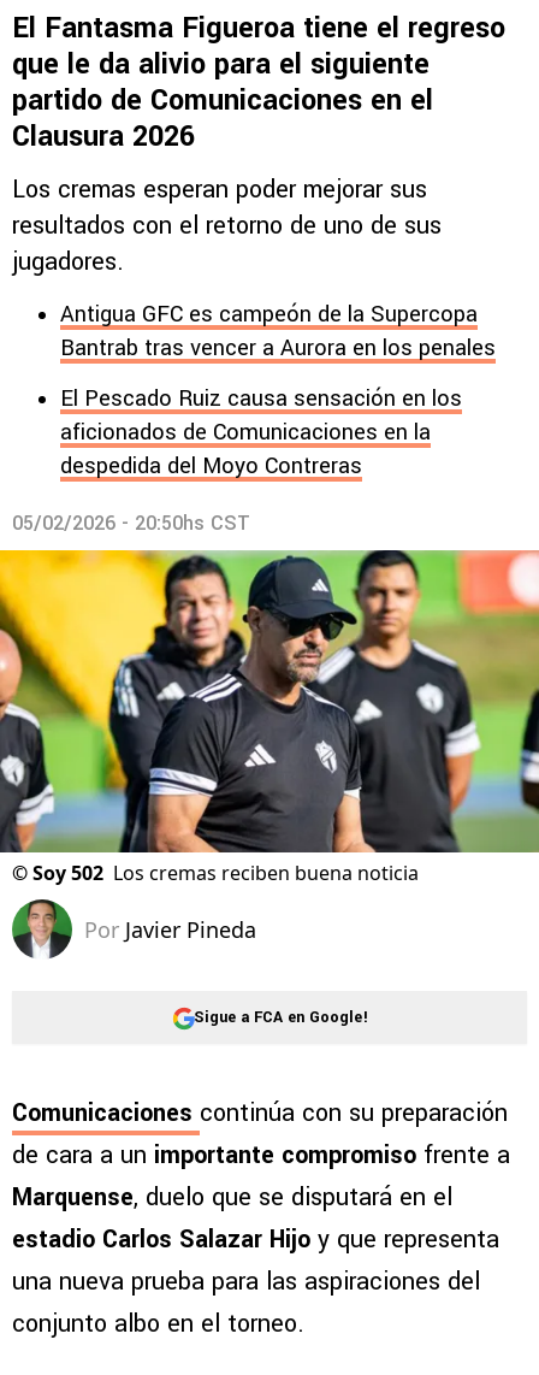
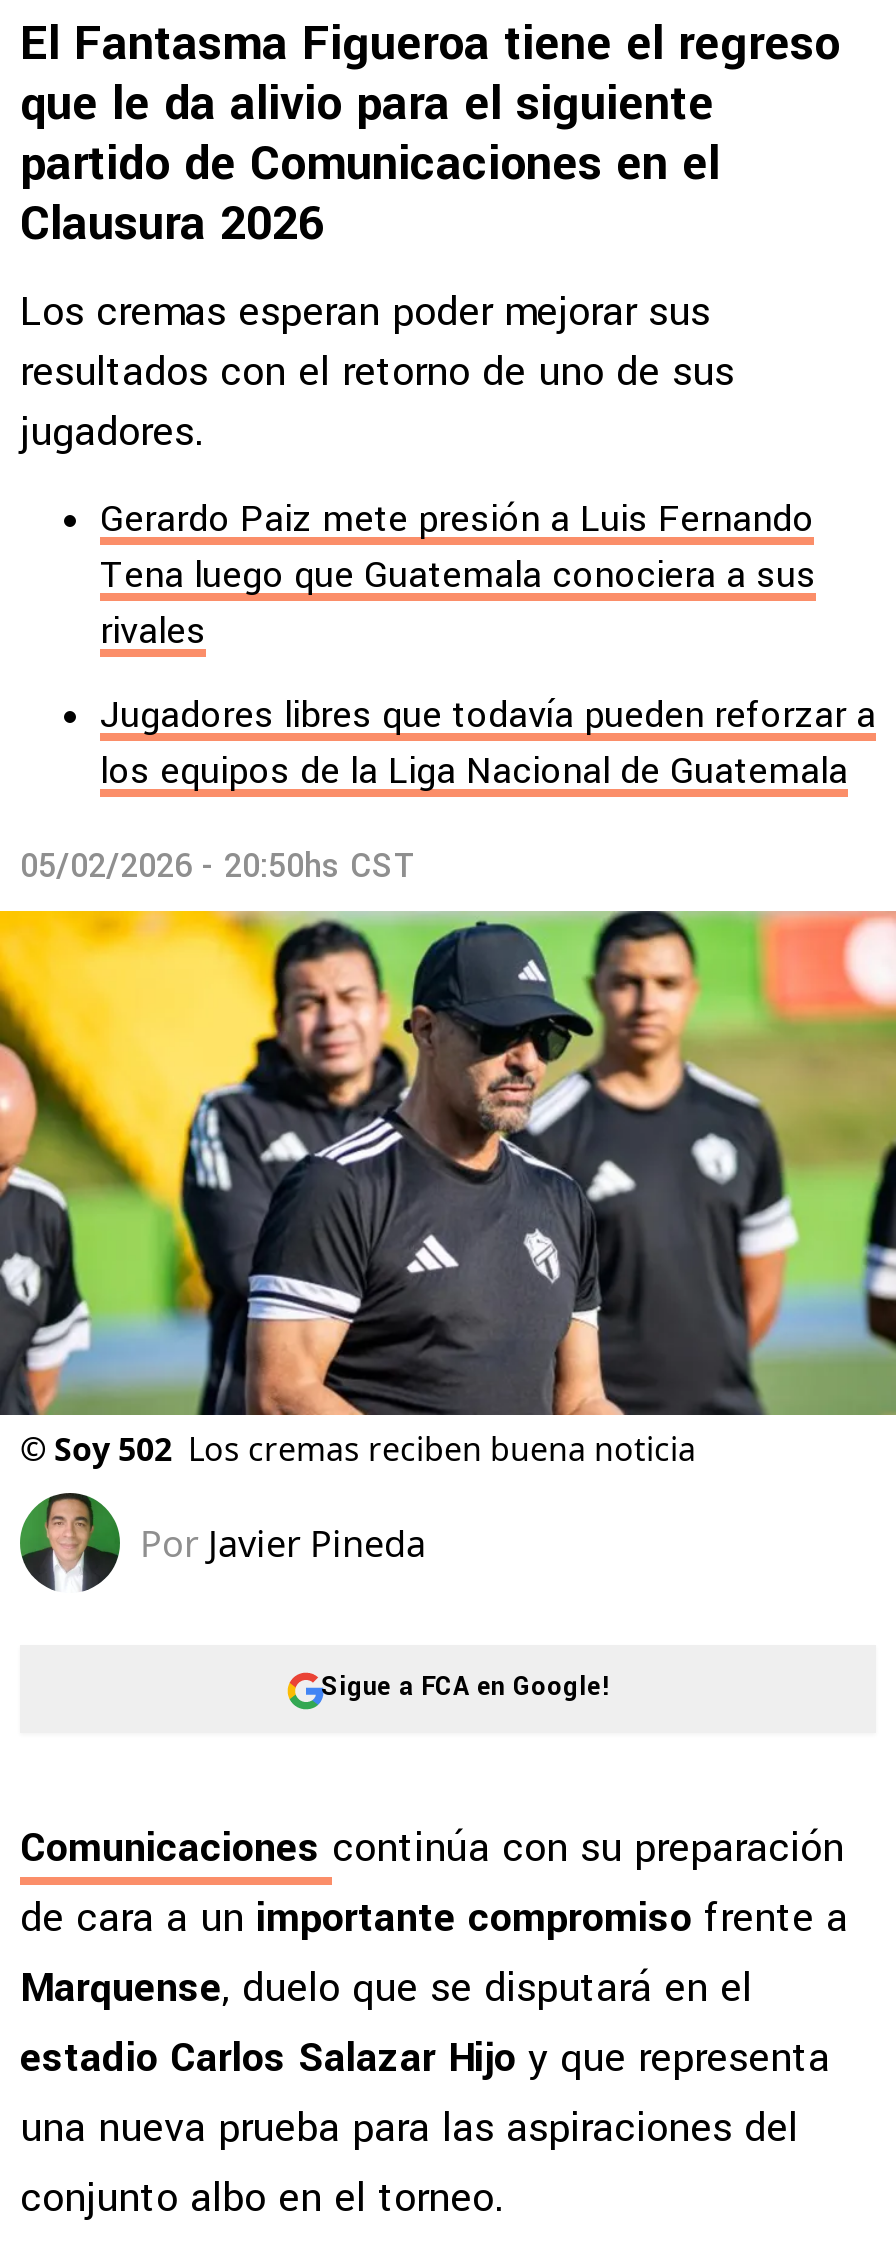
- Antigua GFC es campeón de la Supercopa
- Bantrab tras vencer a Aurora en los penales
+ Gerardo Paiz mete presión a Luis Fernando
+ Tena luego que Guatemala conociera a sus
+ rivales

- El Pescado Ruiz causa sensación en los
- aficionados de Comunicaciones en la
- despedida del Moyo Contreras
+ Jugadores libres que todavía pueden reforzar a
+ los equipos de la Liga Nacional de Guatemala
